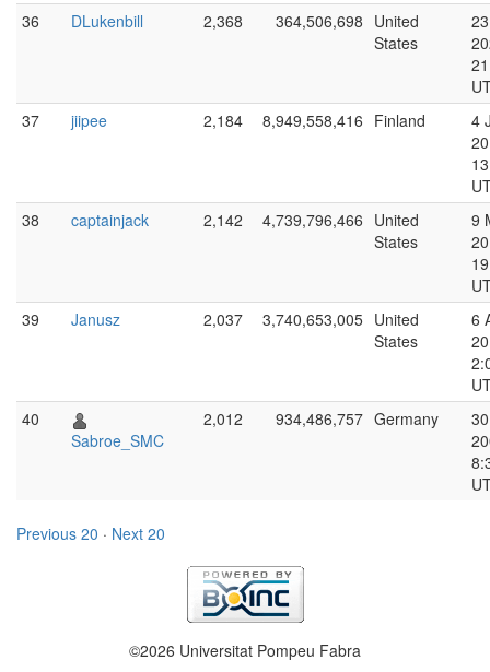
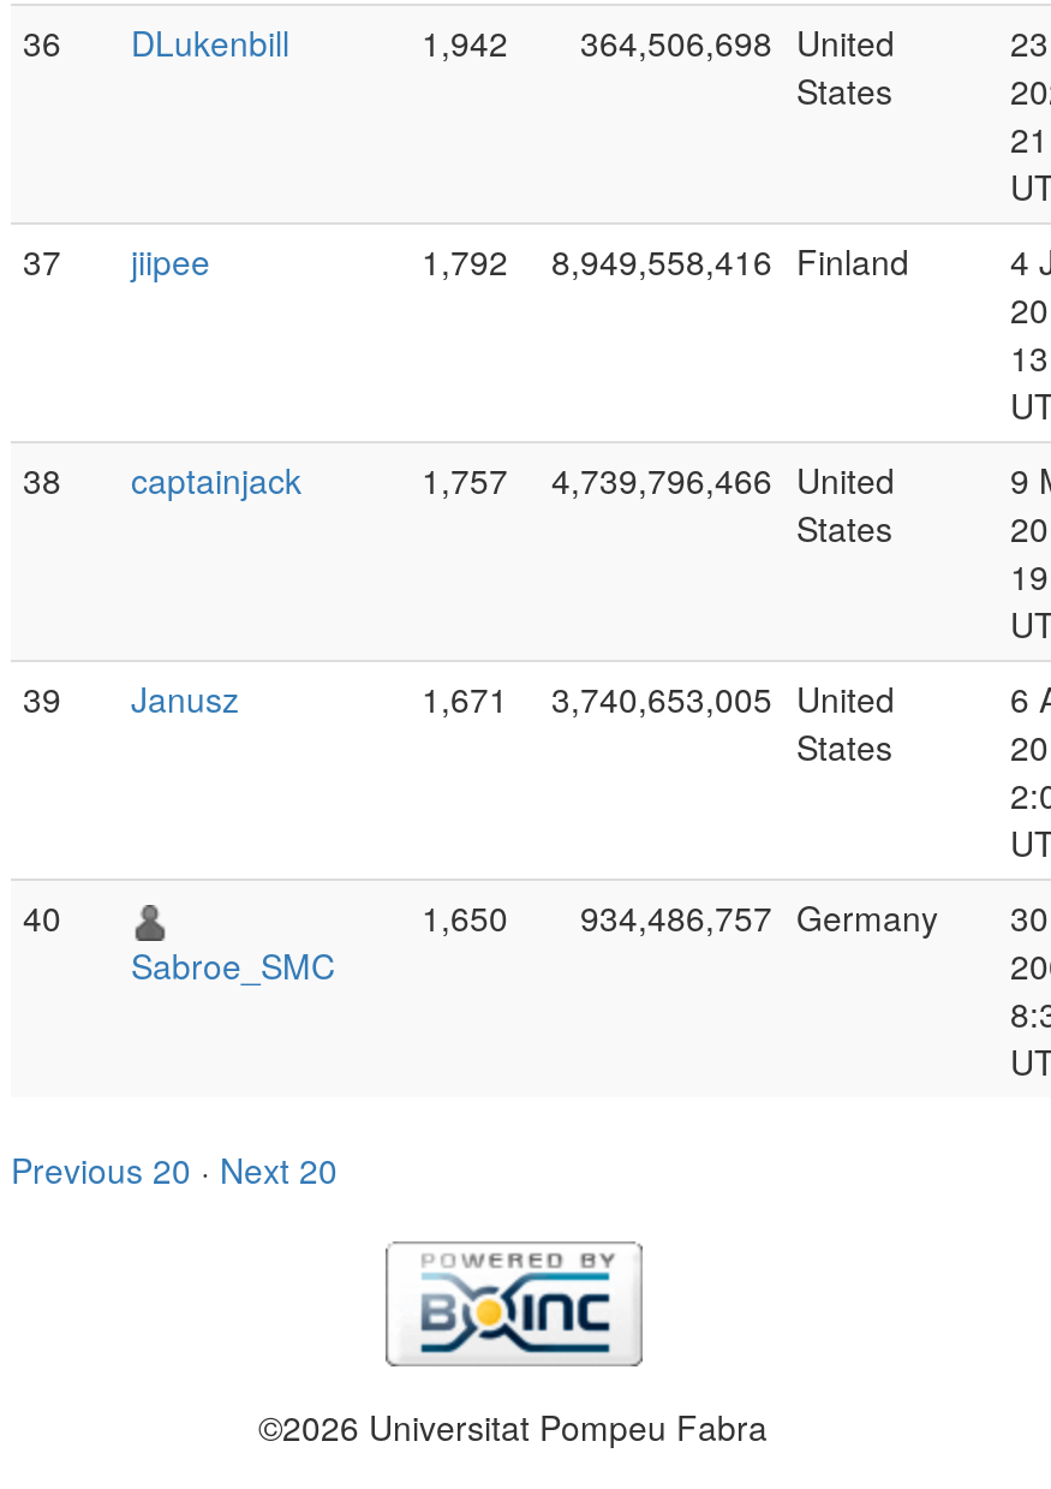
- 2,368 364,506,698 United
+ 1,942 364,506,698 United

- 2,184 8,949,558,416 Finland
+ 1,792 8,949,558,416 Finland

- 2,142 4,739,796,466 United
+ 1,757 4,739,796,466 United

- 2,037 3,740,653,005 United
+ 1,671 3,740,653,005 United

- 2,012
+ 1,650
